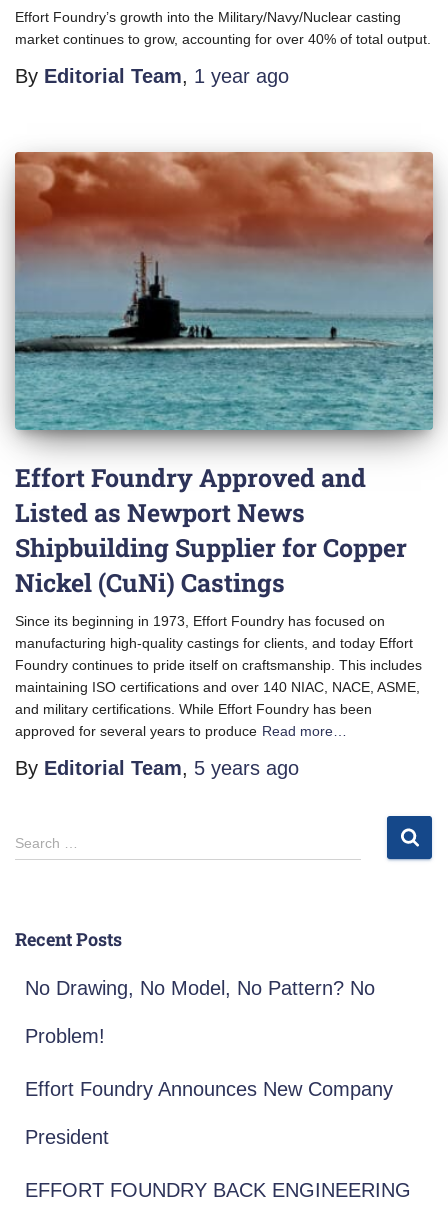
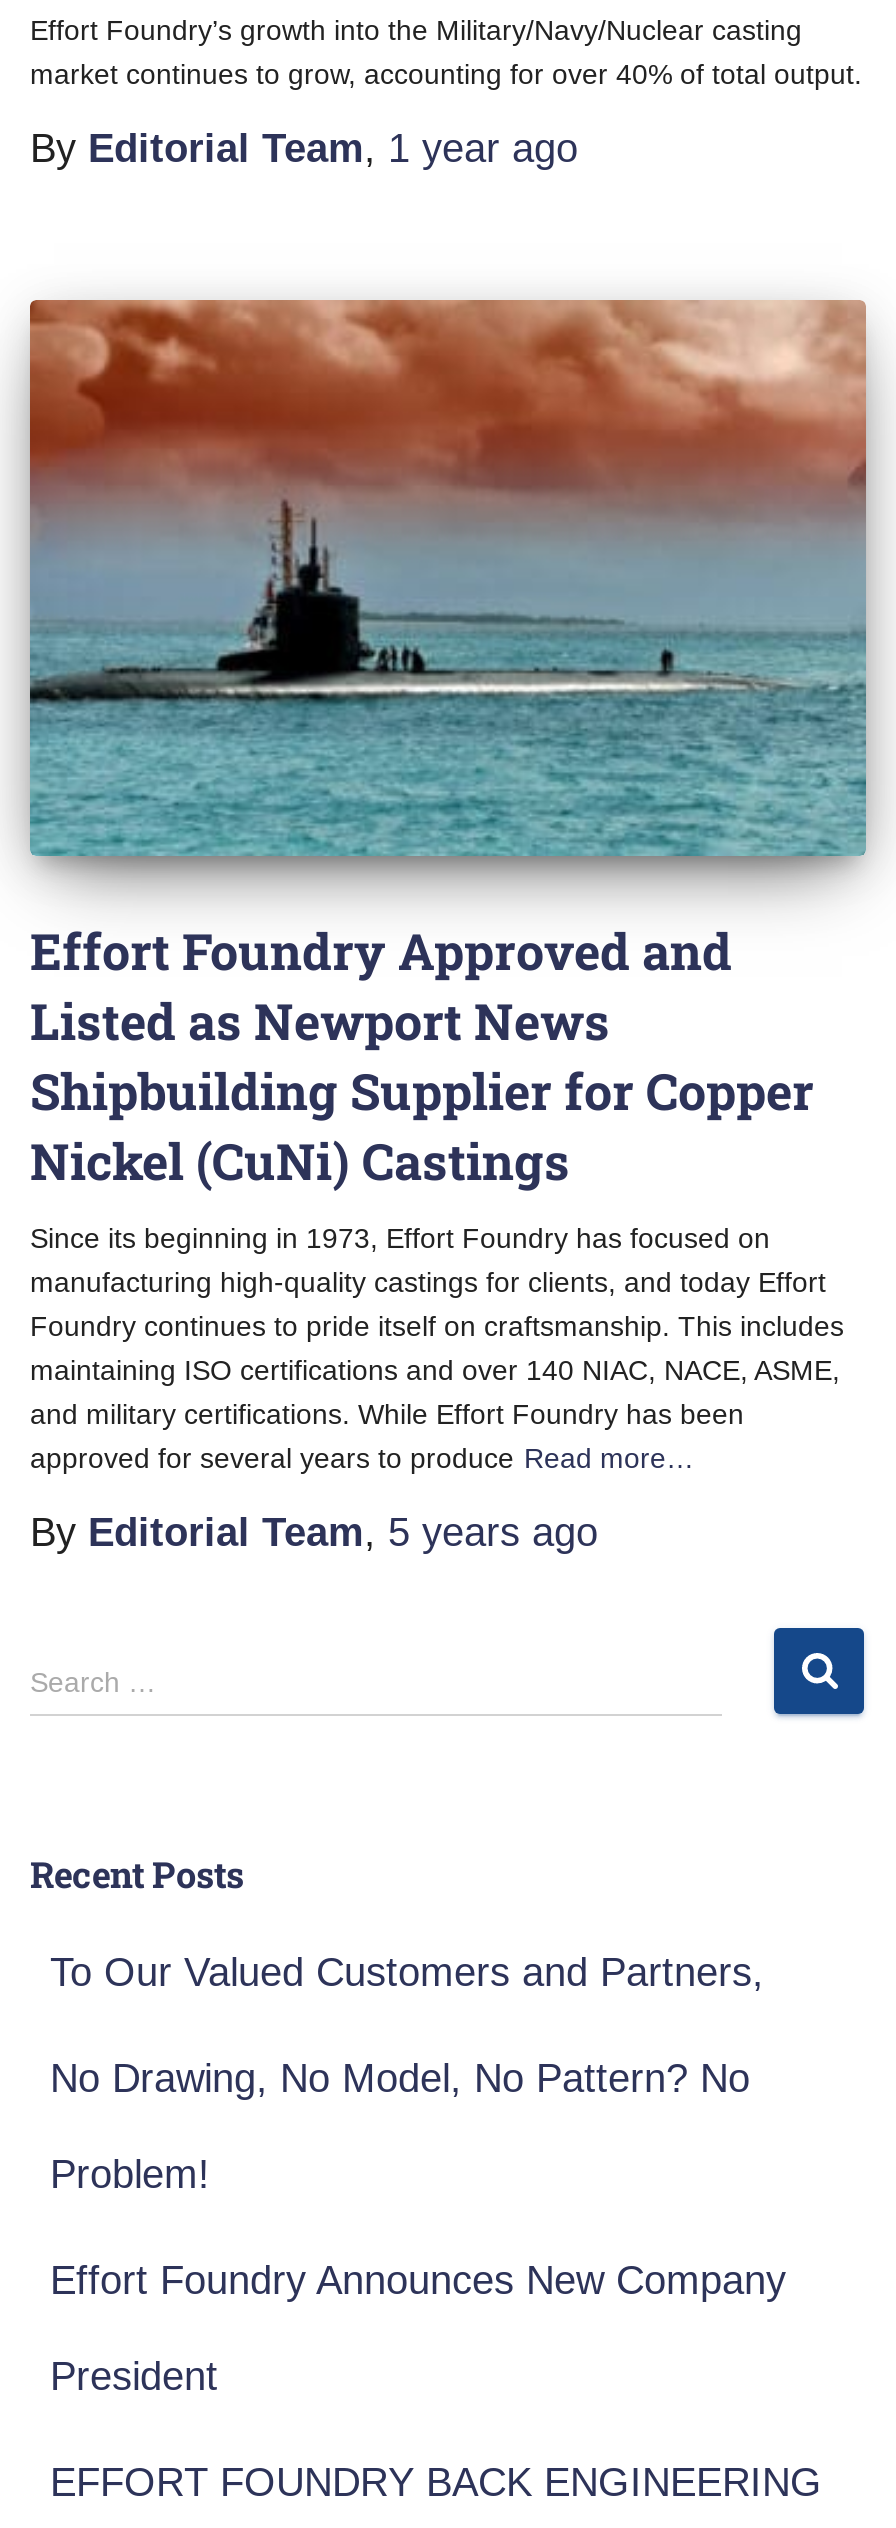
+ To Our Valued Customers and Partners,
